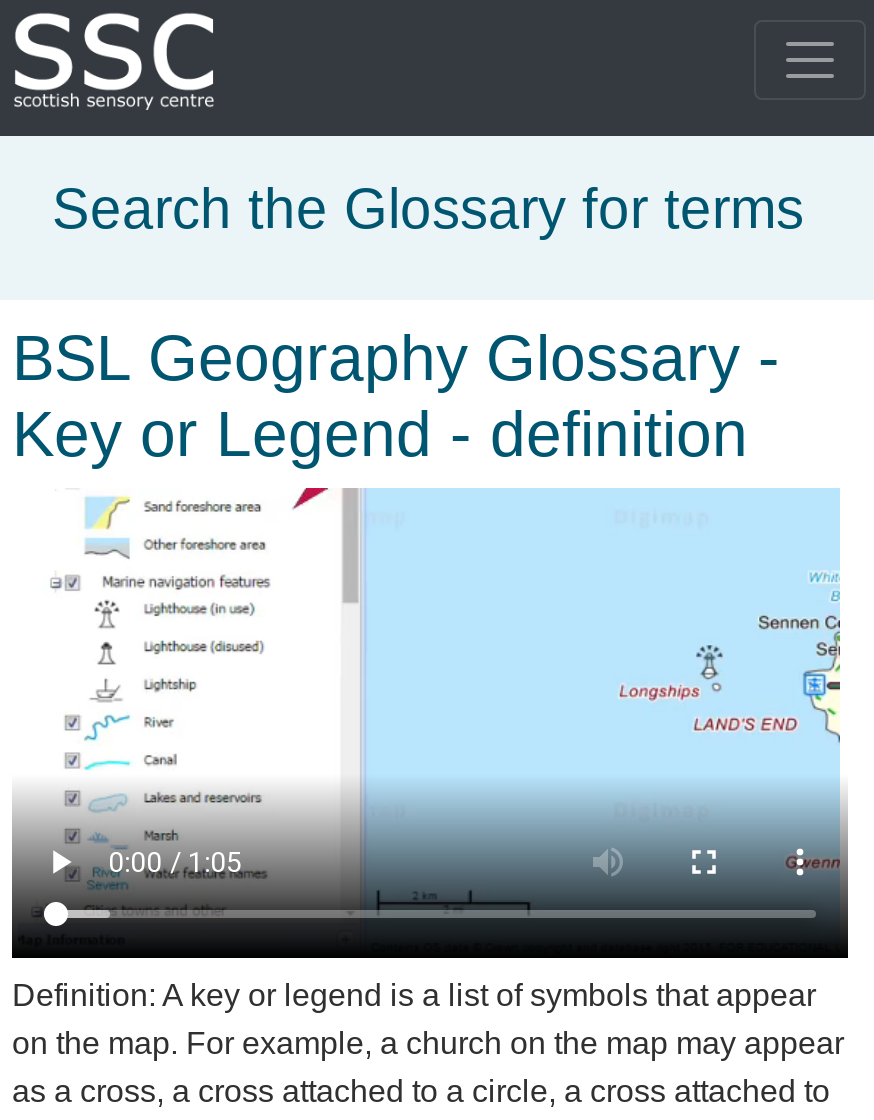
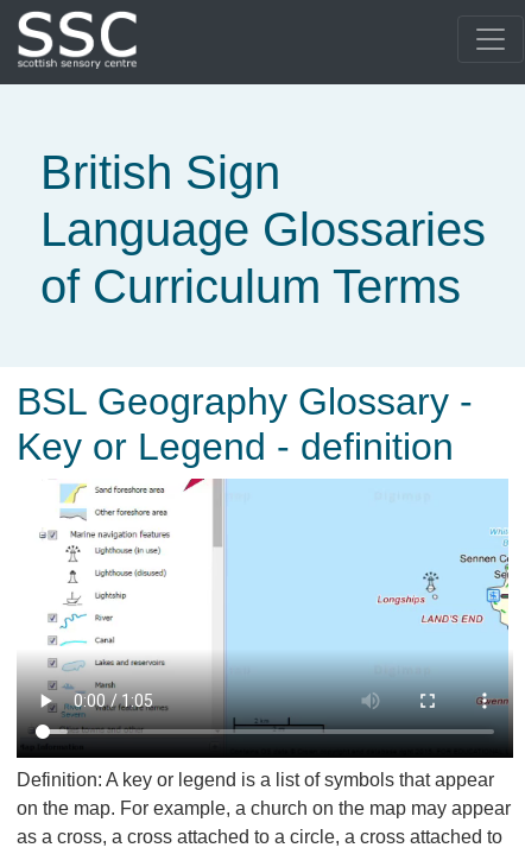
- Search the Glossary for terms
+ British Sign
+ Language Glossaries
+ of Curriculum Terms
